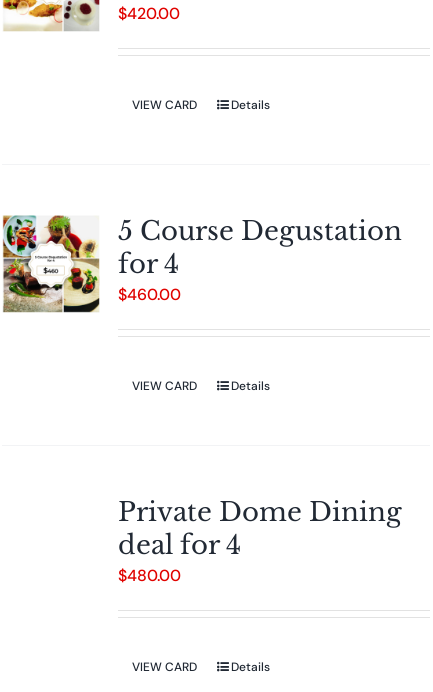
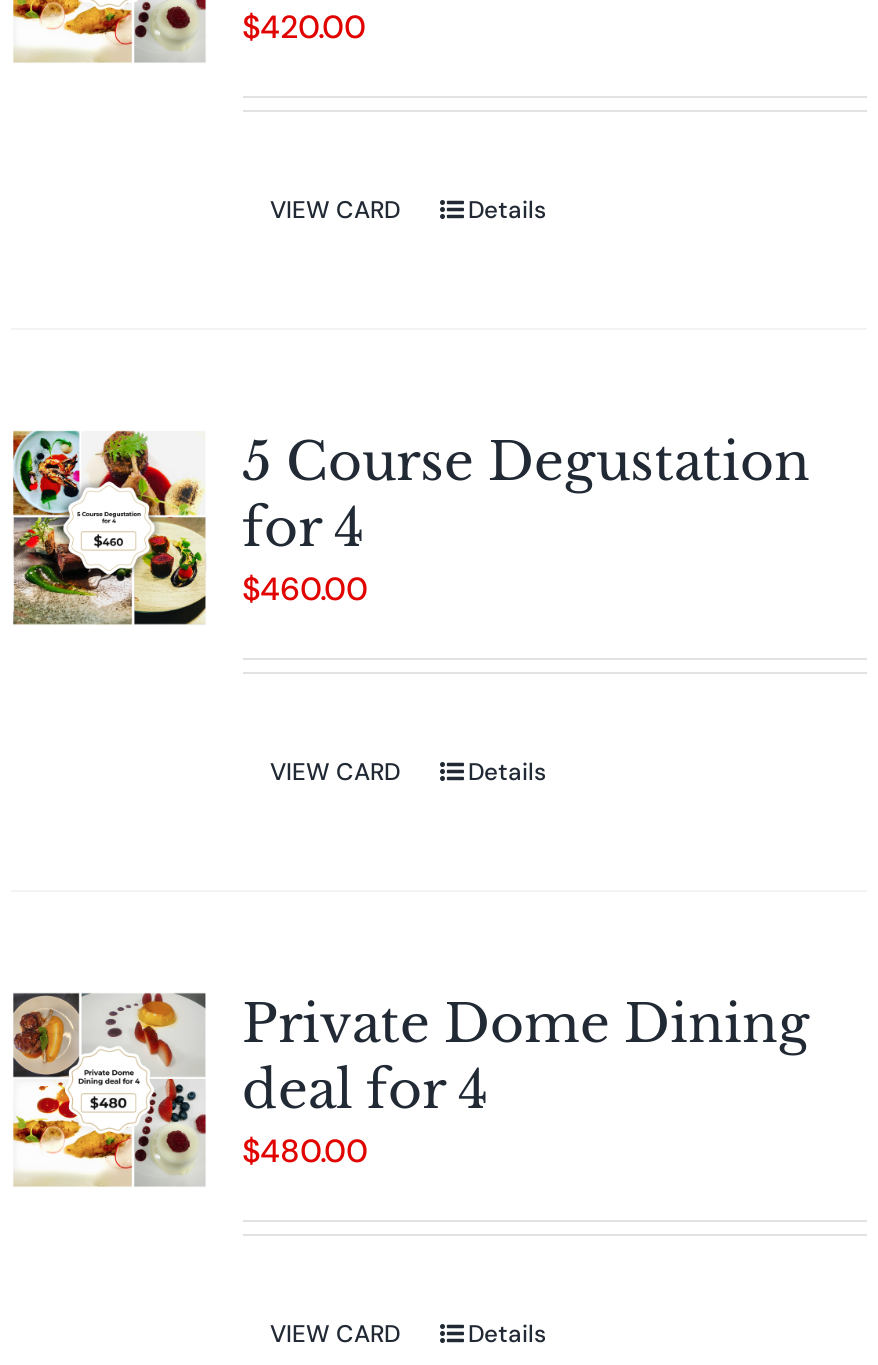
+ [image]
